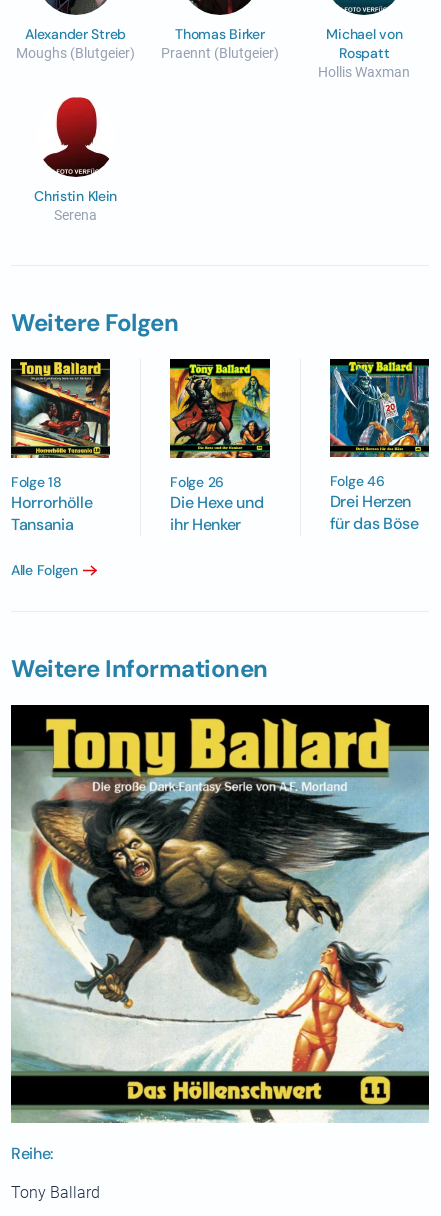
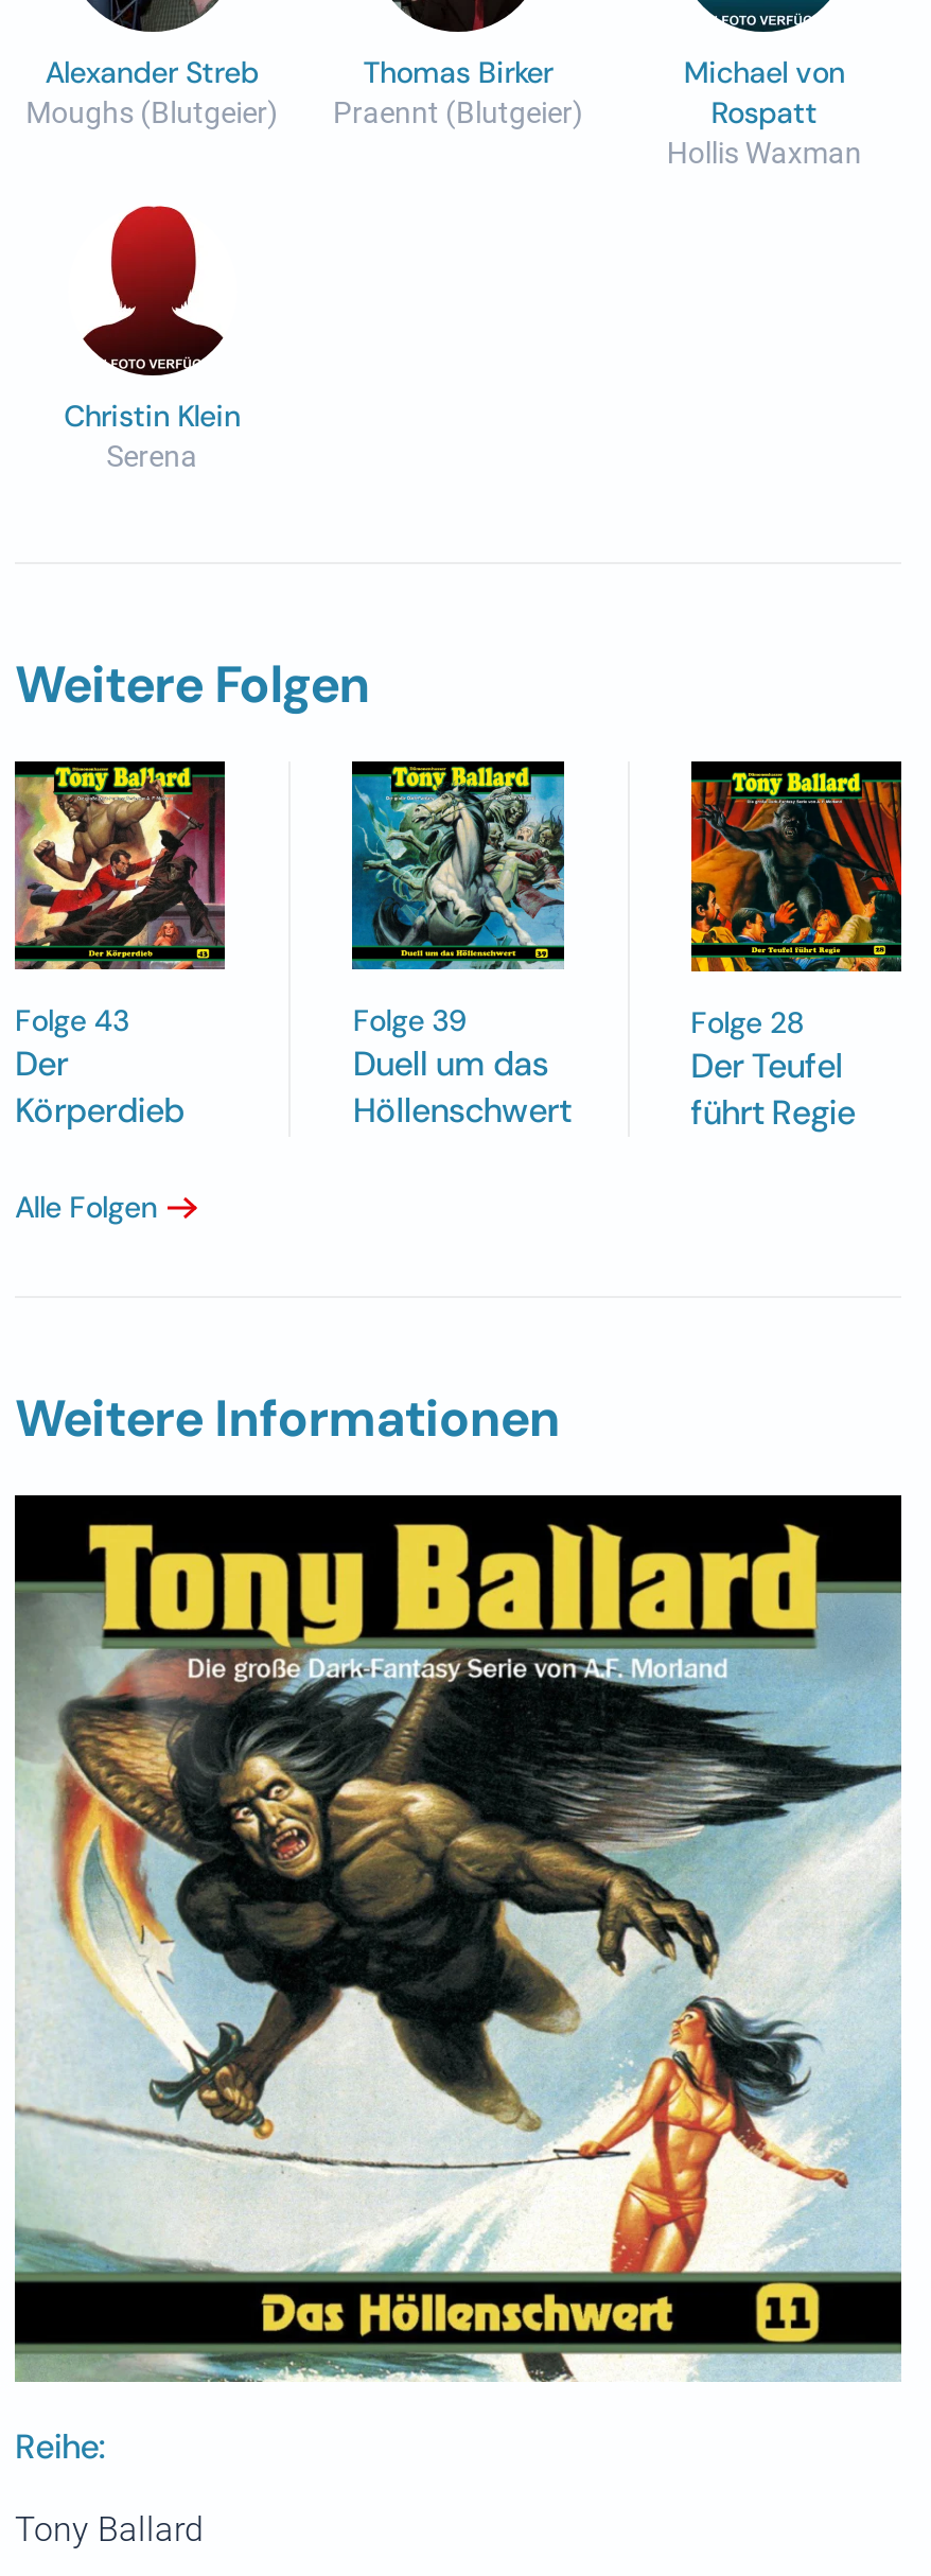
- [image]
- Folge 18
- Horrorhölle
- Tansania
+ [image]
+ Folge 43
+ Der
+ Körperdieb

- [image]
- Folge 26
- Die Hexe und
- ihr Henker
+ [image]
+ Folge 39
+ Duell um das
+ Höllenschwert

- [image]
- Folge 46
- Drei Herzen
- für das Böse
+ [image]
+ Folge 28
+ Der Teufel
+ führt Regie
